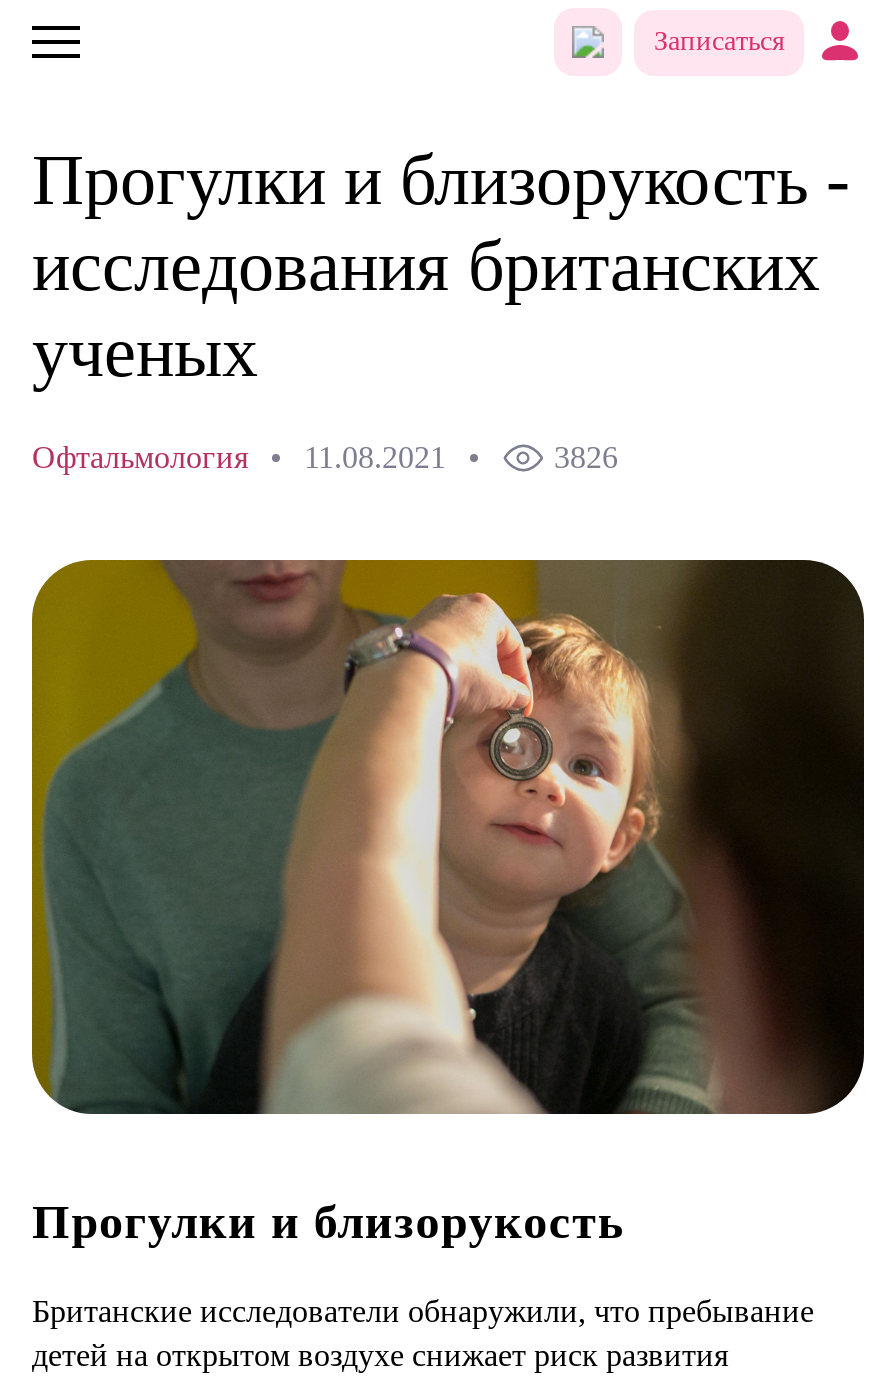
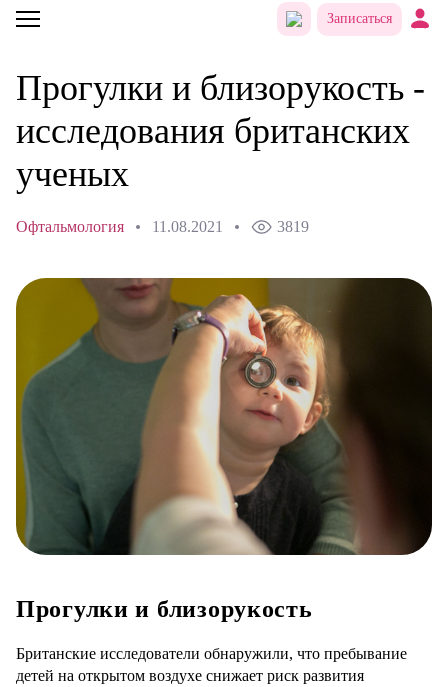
- 3826
+ 3819
